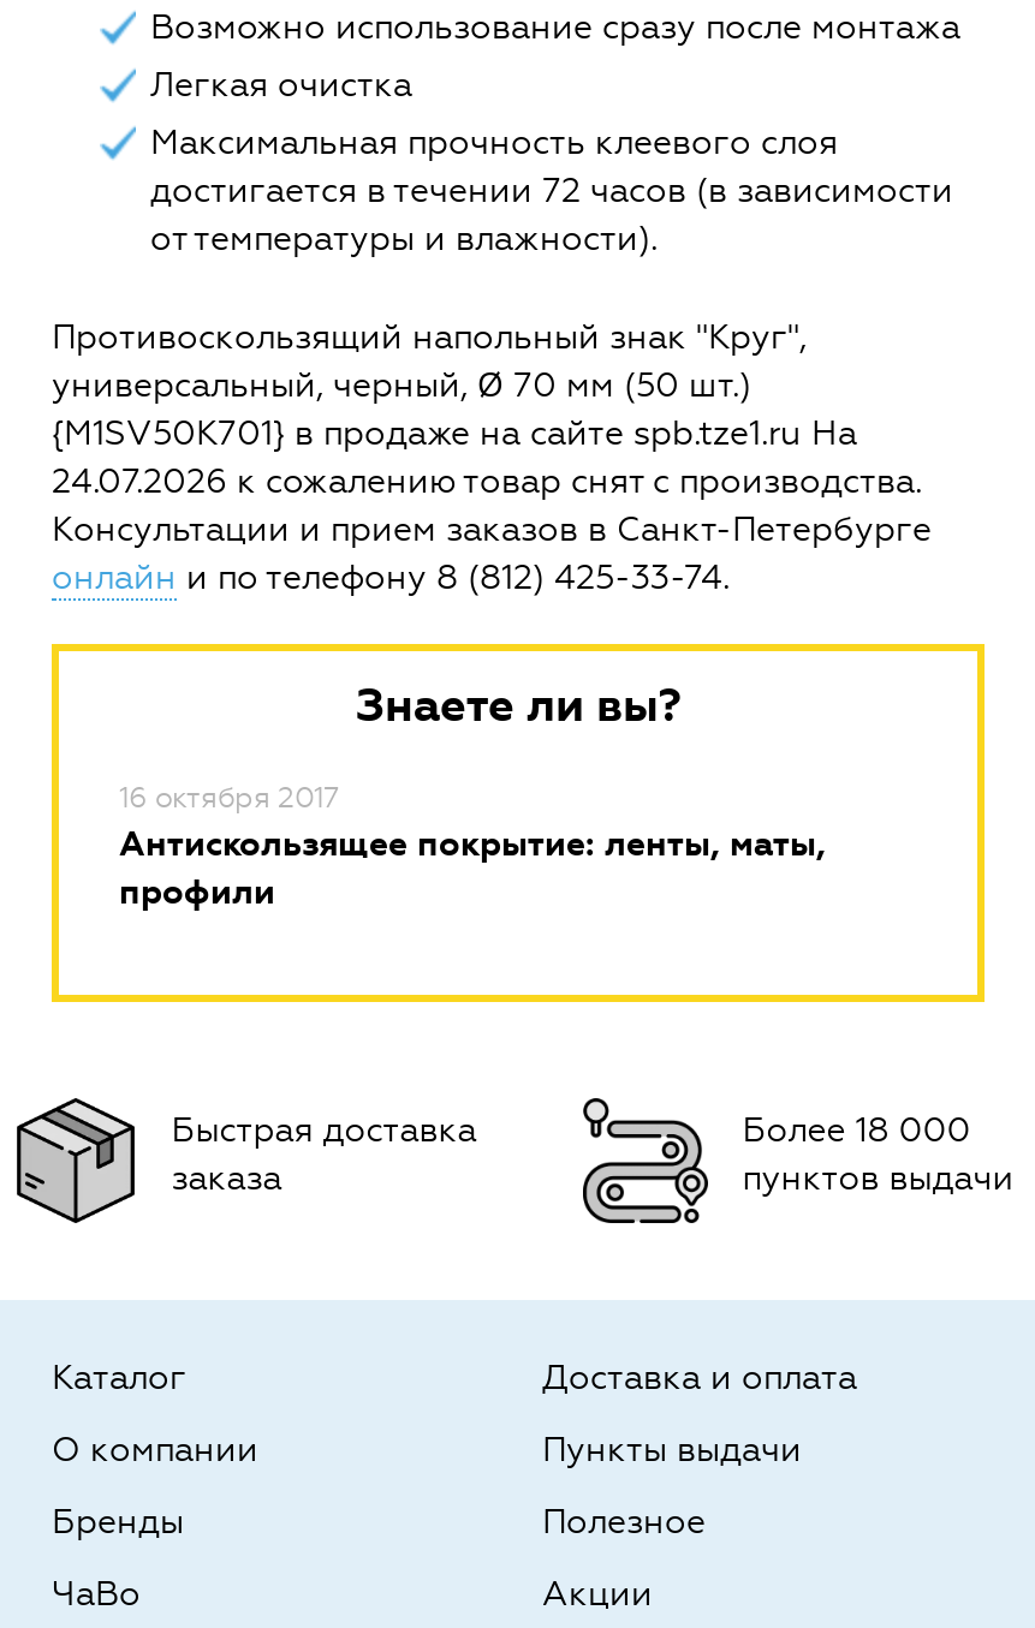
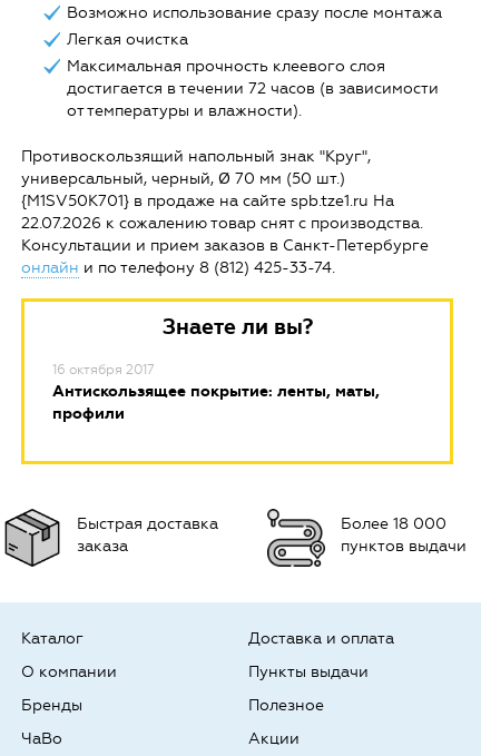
- 24.07.2026 к сожалению товар снят с производства.
+ 22.07.2026 к сожалению товар снят с производства.
